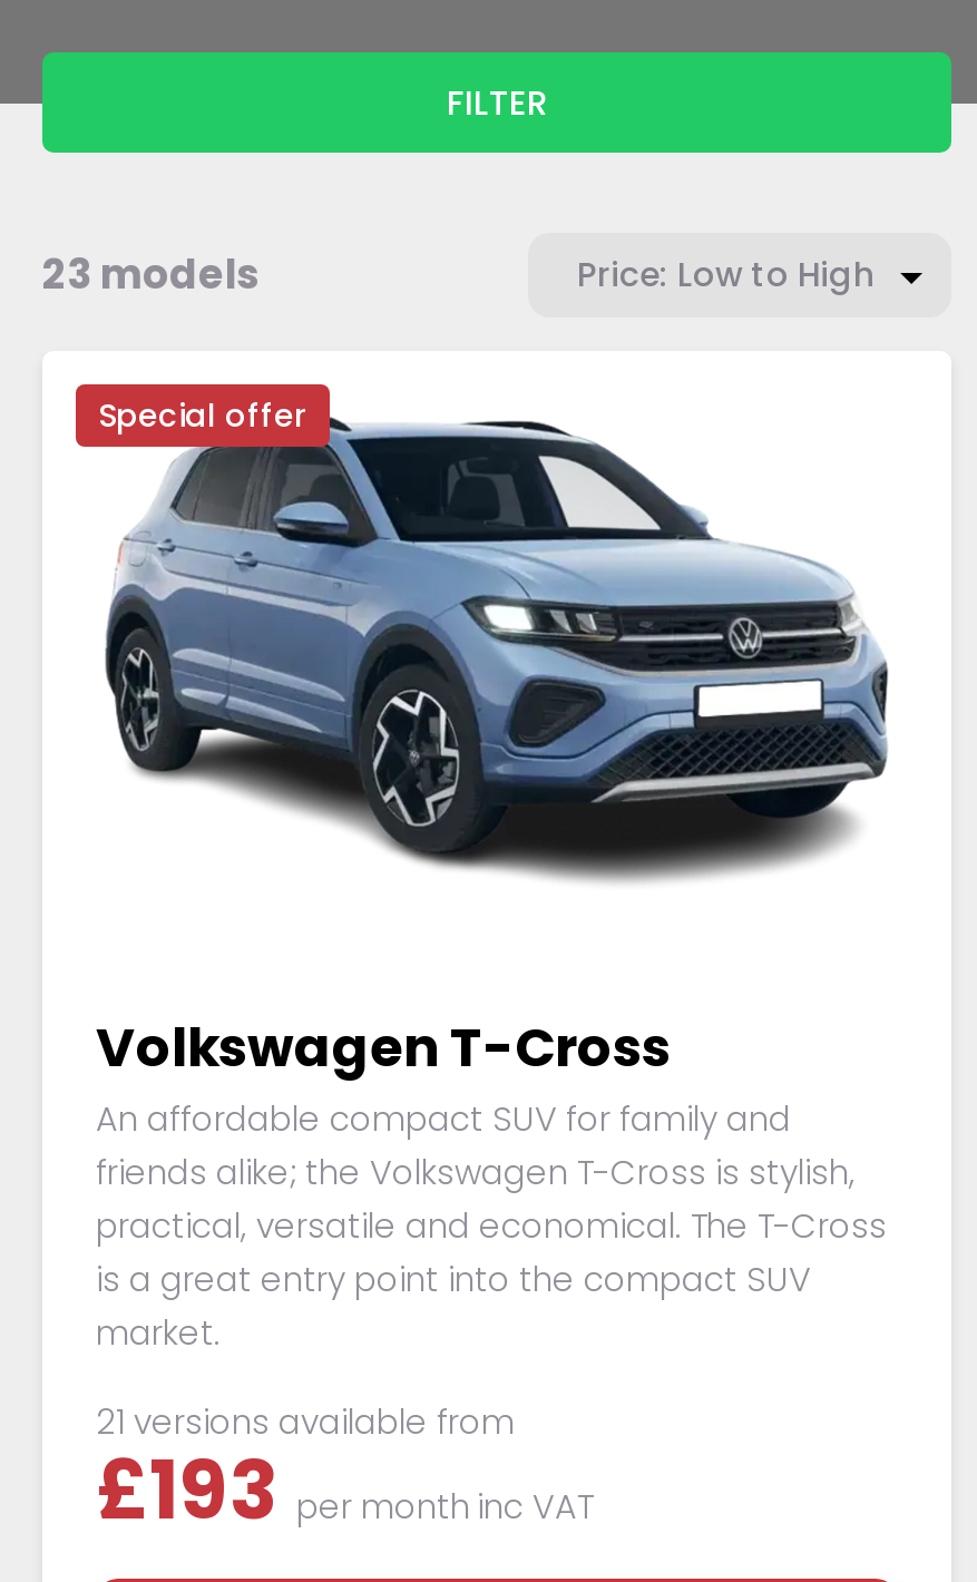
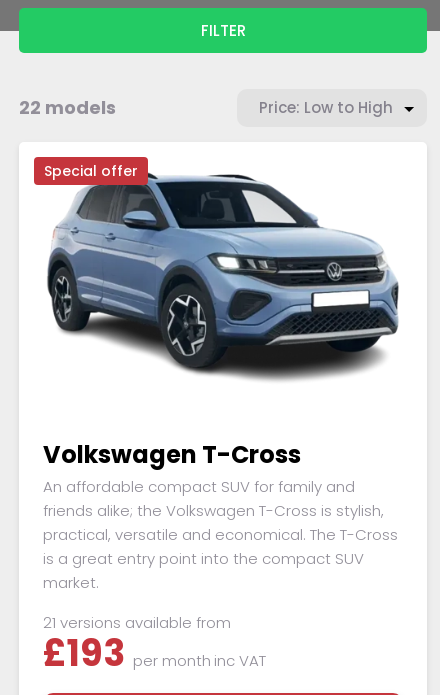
- 23 models
+ 22 models
